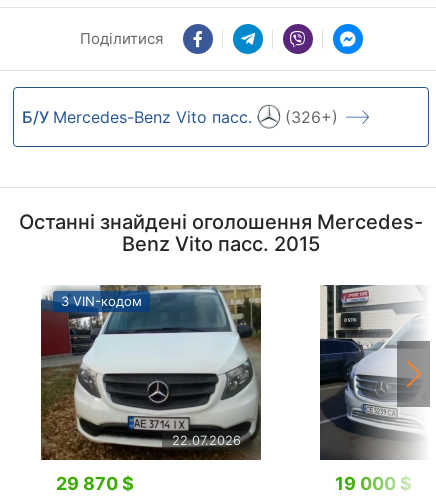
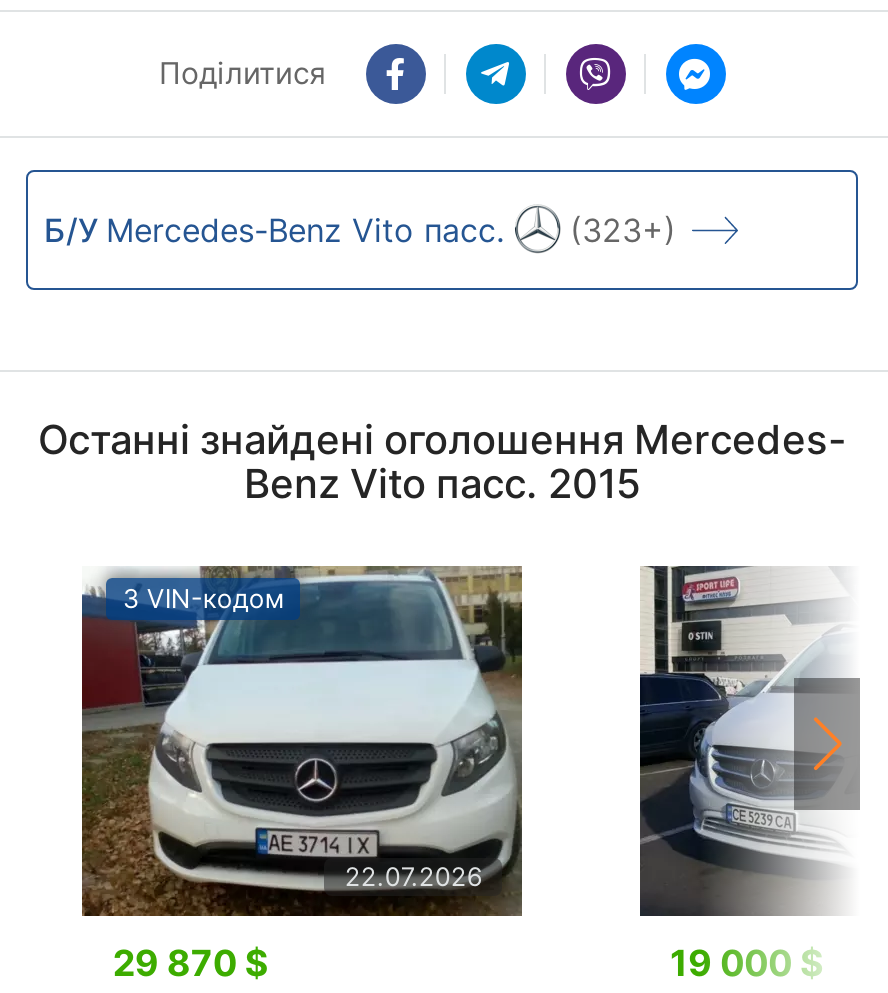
- Б/У Mercedes-Benz Vito пасс. (326+)
+ Б/У Mercedes-Benz Vito пасс. (323+)
